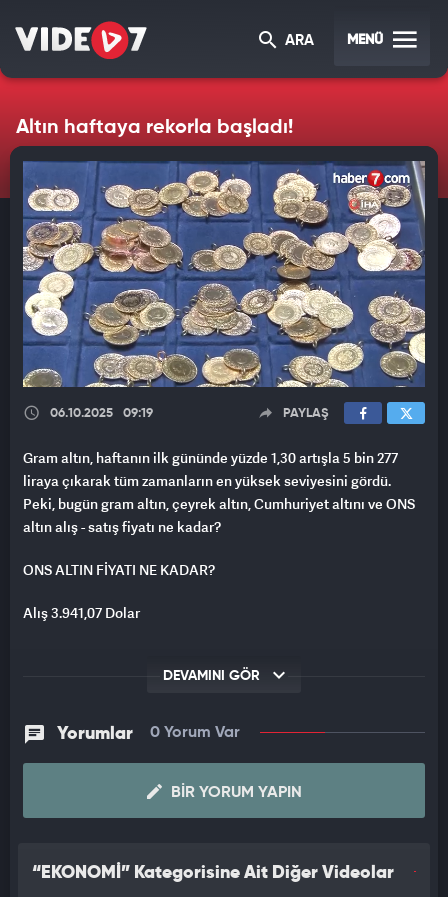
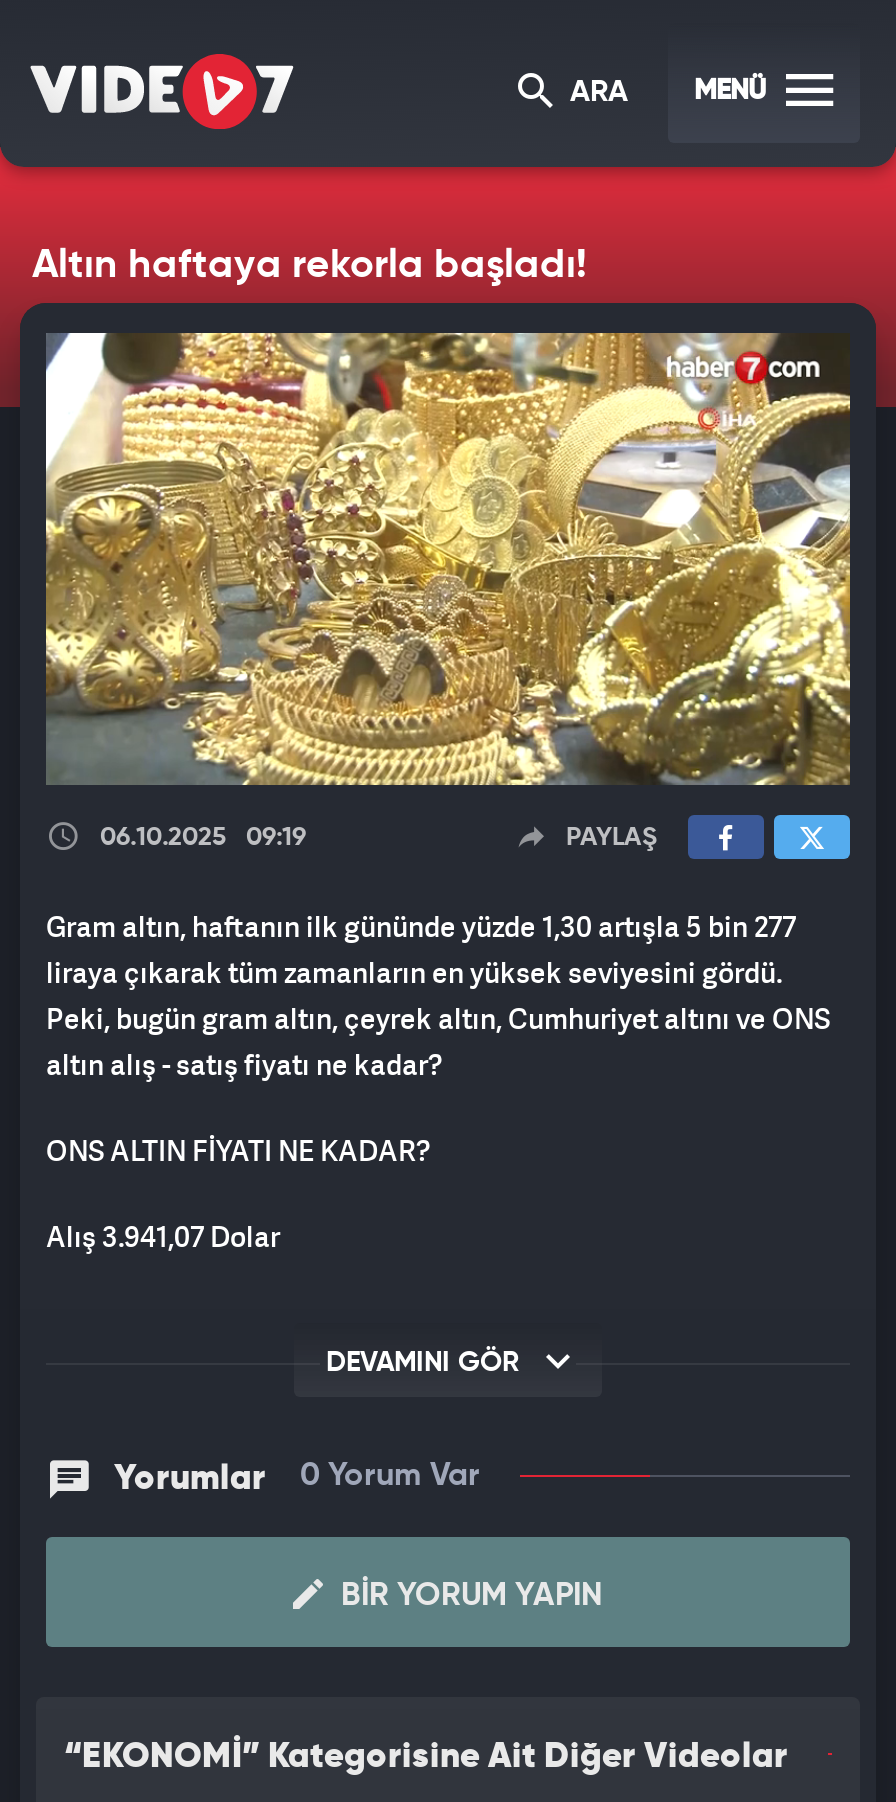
- [image]
+ [image]
